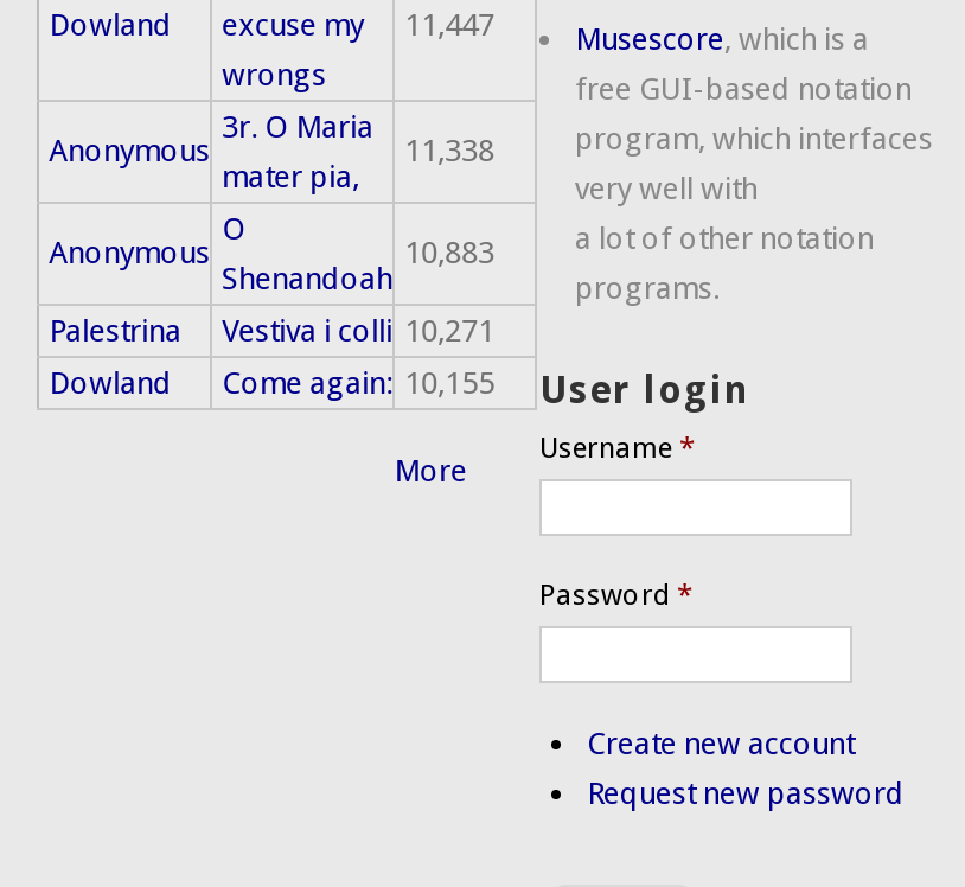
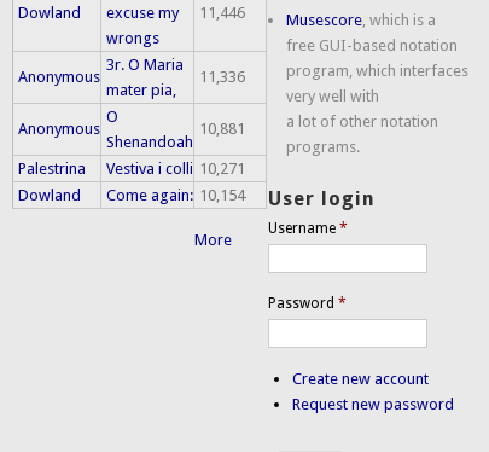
- Dowland excuse my 11,447
+ Dowland excuse my 11,446

- 11,338
+ 11,336

- 10,883
+ 10,881

- Dowland Come again: 10,155 User login
+ Dowland Come again: 10,154 User login
